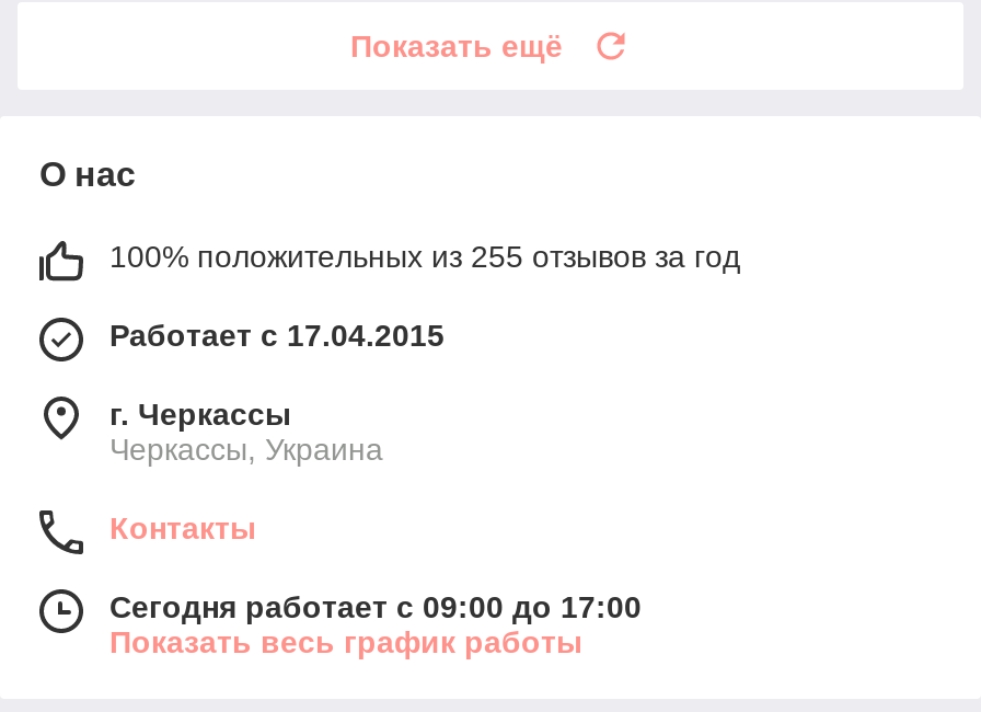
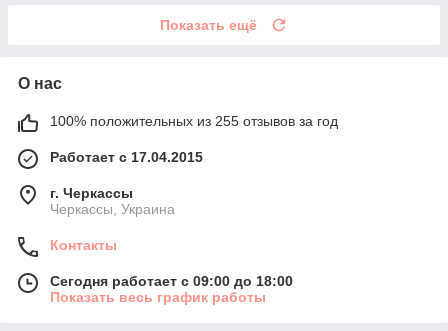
- Сегодня работает с 09:00 до 17:00
+ Сегодня работает с 09:00 до 18:00
